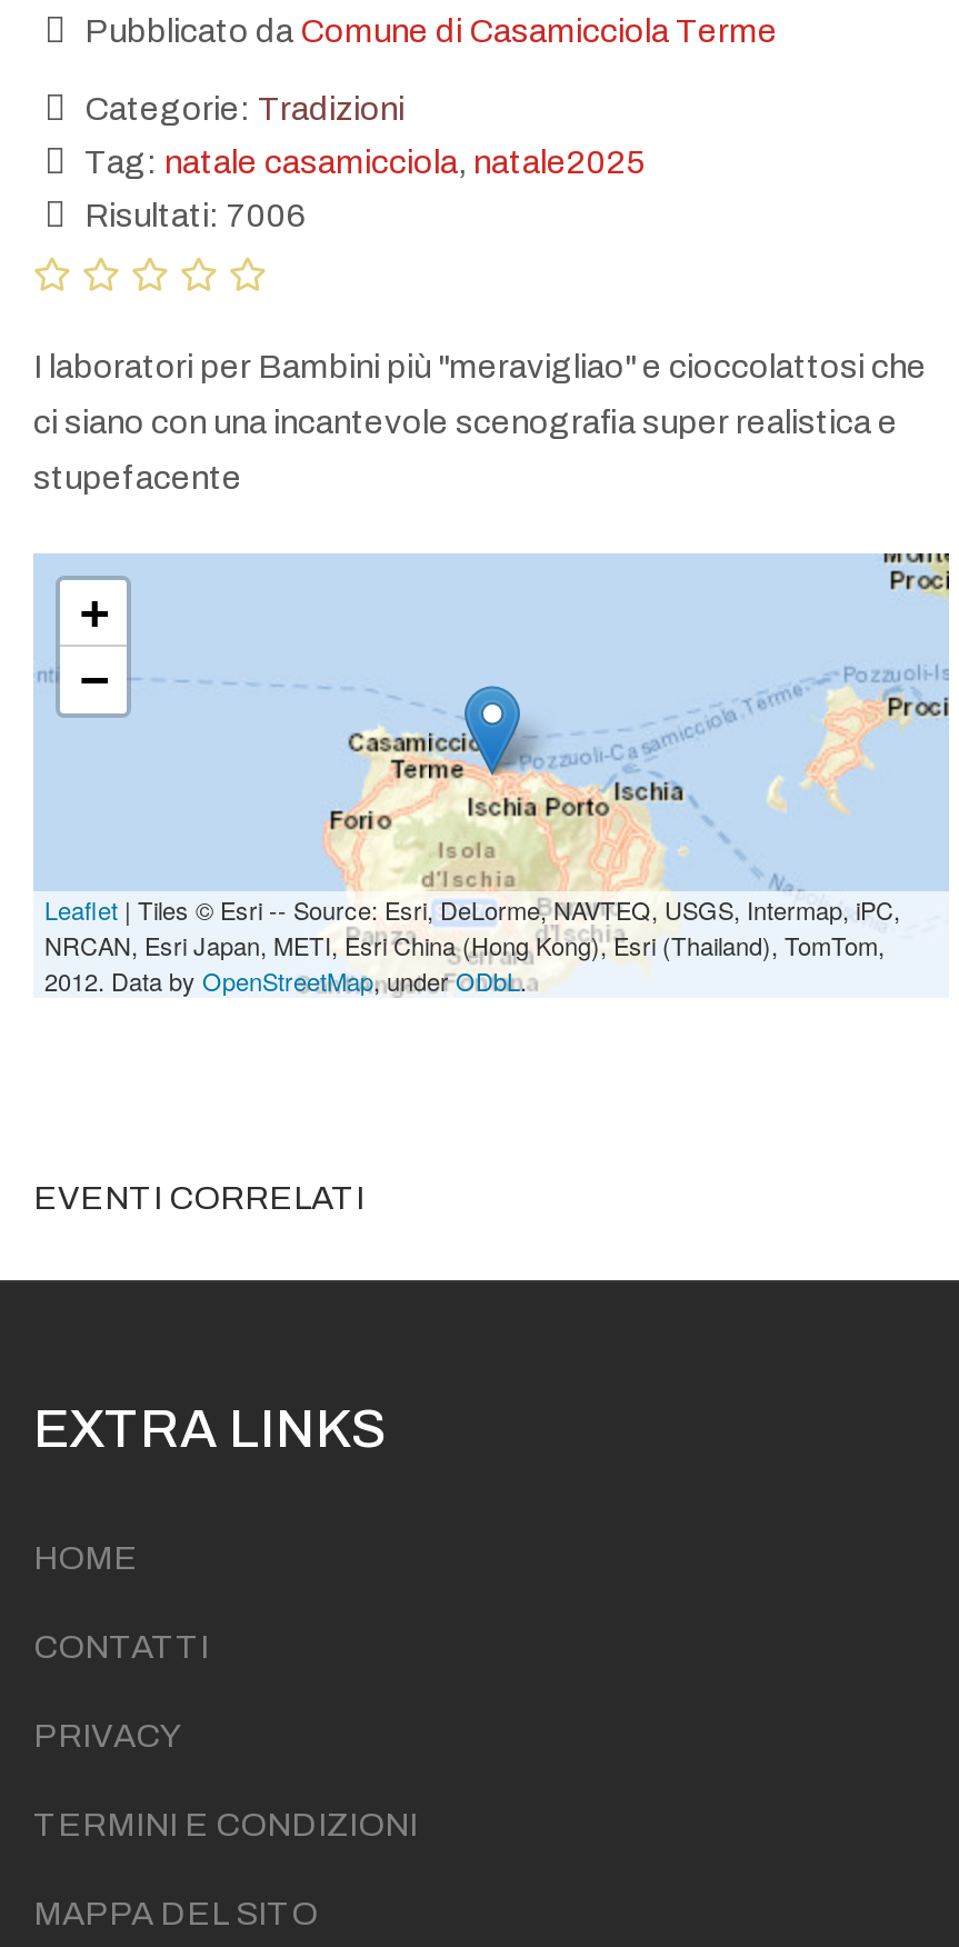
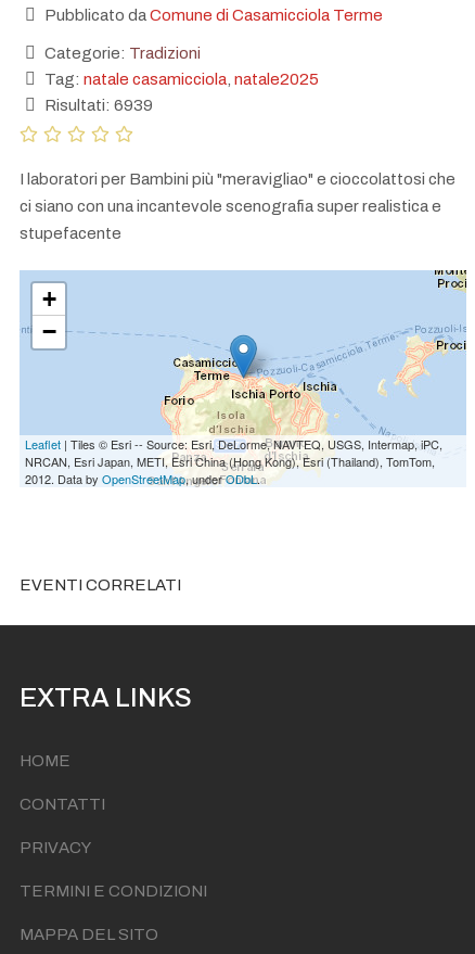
- Risultati: 7006
+ Risultati: 6939
